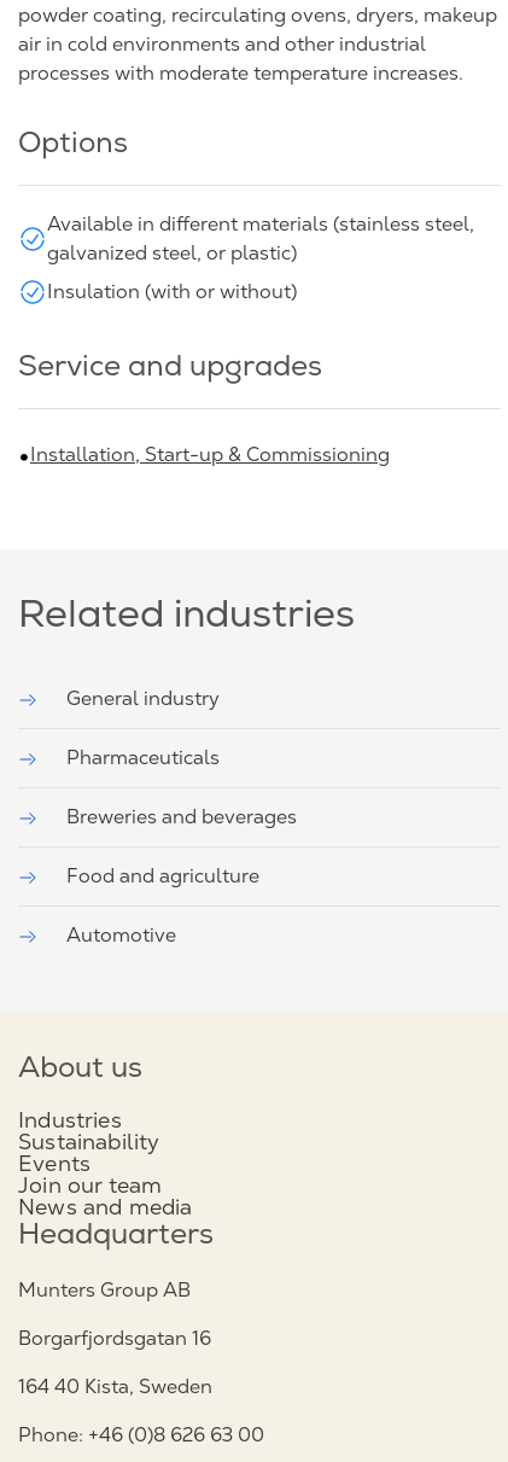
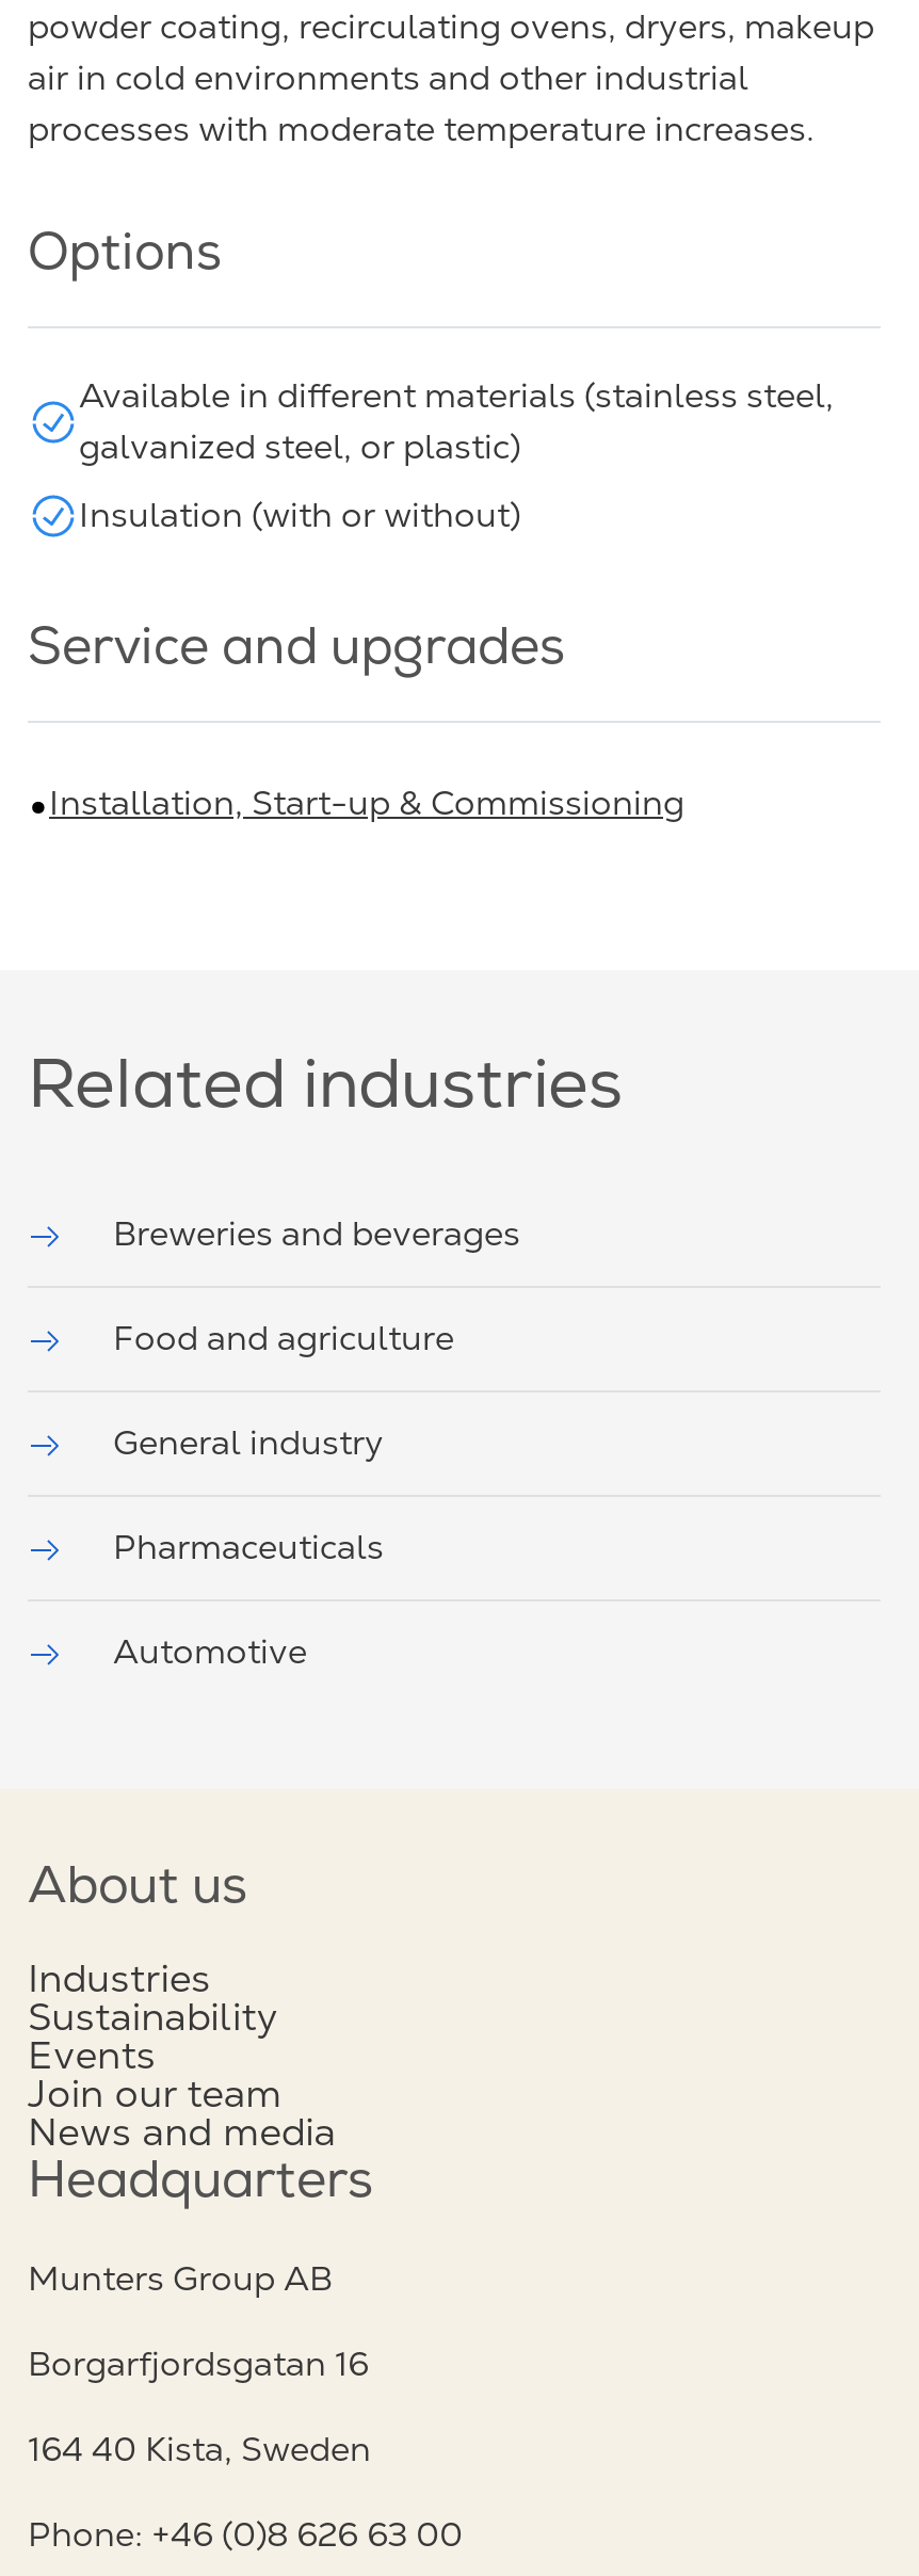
moved down: General industry | Pharmaceuticals

moved up: Breweries and beverages | Food and agriculture
